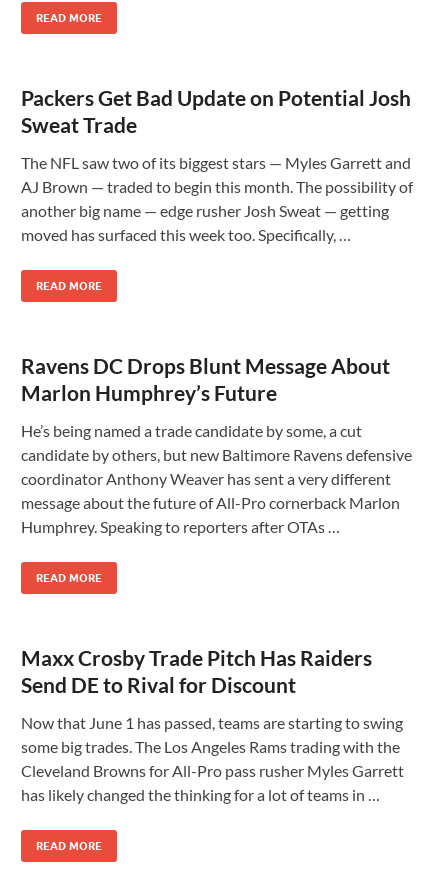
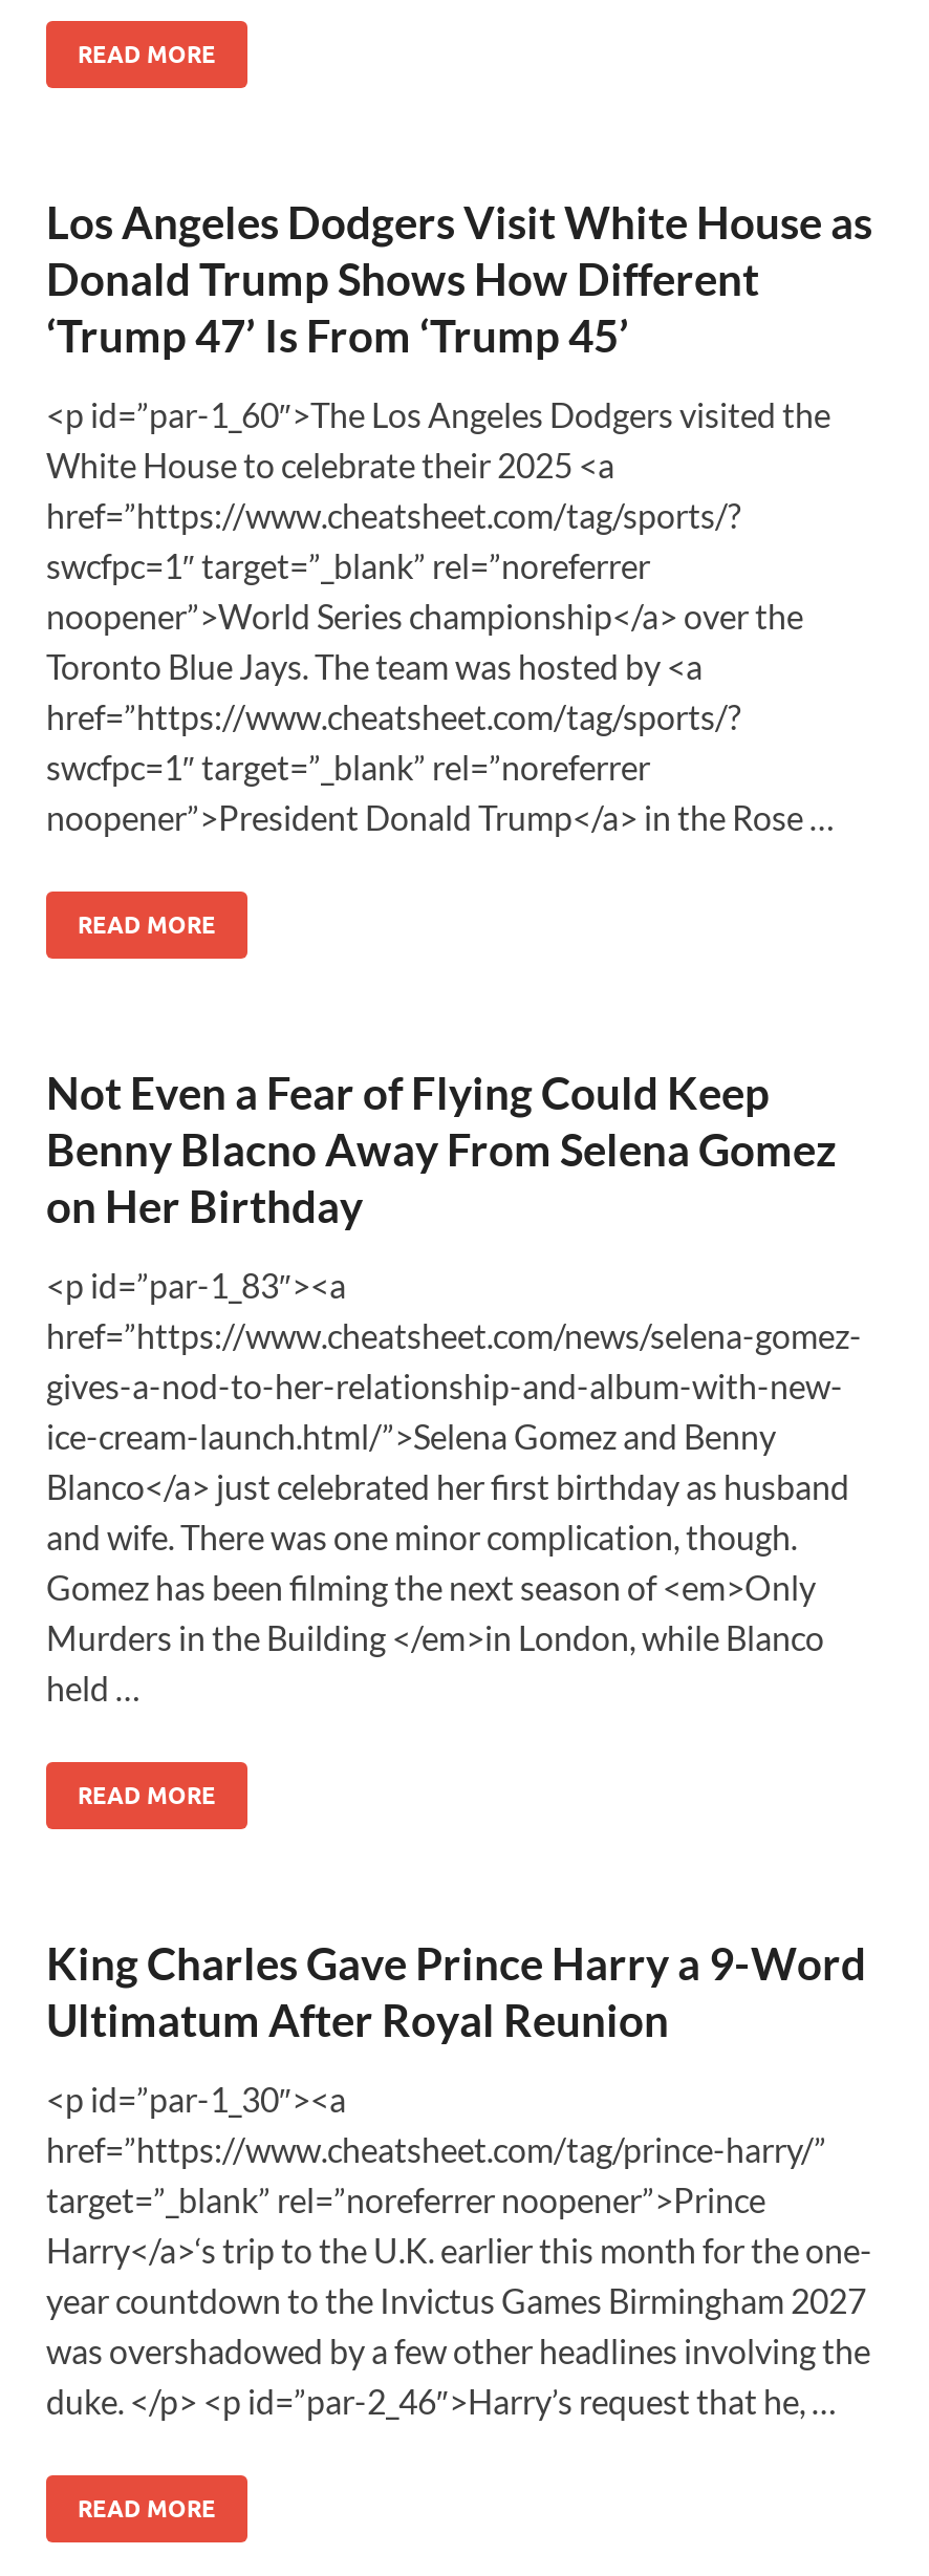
- Packers Get Bad Update on Potential Josh
- Sweat Trade
+ Los Angeles Dodgers Visit White House as
+ Donald Trump Shows How Different
+ ‘Trump 47’ Is From ‘Trump 45’

- The NFL saw two of its biggest stars — Myles Garrett and
- AJ Brown — traded to begin this month. The possibility of
- another big name — edge rusher Josh Sweat — getting
- moved has surfaced this week too. Specifically, …
+ <p id=”par-1_60″>The Los Angeles Dodgers visited the
+ White House to celebrate their 2025 <a
+ href=”https://www.cheatsheet.com/tag/sports/?
+ swcfpc=1″ target=”_blank” rel=”noreferrer
+ noopener”>World Series championship</a> over the
+ Toronto Blue Jays. The team was hosted by <a
+ href=”https://www.cheatsheet.com/tag/sports/?
+ swcfpc=1″ target=”_blank” rel=”noreferrer
+ noopener”>President Donald Trump</a> in the Rose …

- Ravens DC Drops Blunt Message About
- Marlon Humphrey’s Future
+ Not Even a Fear of Flying Could Keep
+ Benny Blacno Away From Selena Gomez
+ on Her Birthday

- He’s being named a trade candidate by some, a cut
- candidate by others, but new Baltimore Ravens defensive
- coordinator Anthony Weaver has sent a very different
- message about the future of All-Pro cornerback Marlon
- Humphrey. Speaking to reporters after OTAs …
+ <p id=”par-1_83″><a
+ href=”https://www.cheatsheet.com/news/selena-gomez-
+ gives-a-nod-to-her-relationship-and-album-with-new-
+ ice-cream-launch.html/”>Selena Gomez and Benny
+ Blanco</a> just celebrated her first birthday as husband
+ and wife. There was one minor complication, though.
+ Gomez has been filming the next season of <em>Only
+ Murders in the Building </em>in London, while Blanco
+ held …

- Maxx Crosby Trade Pitch Has Raiders
- Send DE to Rival for Discount
+ King Charles Gave Prince Harry a 9-Word
+ Ultimatum After Royal Reunion

- Now that June 1 has passed, teams are starting to swing
- some big trades. The Los Angeles Rams trading with the
- Cleveland Browns for All-Pro pass rusher Myles Garrett
- has likely changed the thinking for a lot of teams in …
+ <p id=”par-1_30″><a
+ href=”https://www.cheatsheet.com/tag/prince-harry/”
+ target=”_blank” rel=”noreferrer noopener”>Prince
+ Harry</a>‘s trip to the U.K. earlier this month for the one-
+ year countdown to the Invictus Games Birmingham 2027
+ was overshadowed by a few other headlines involving the
+ duke. </p> <p id=”par-2_46″>Harry’s request that he, …
